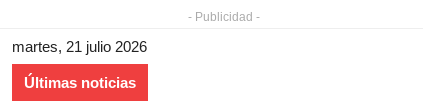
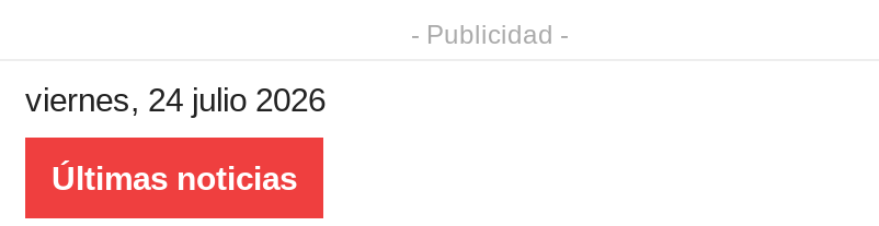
- martes, 21 julio 2026
+ viernes, 24 julio 2026
